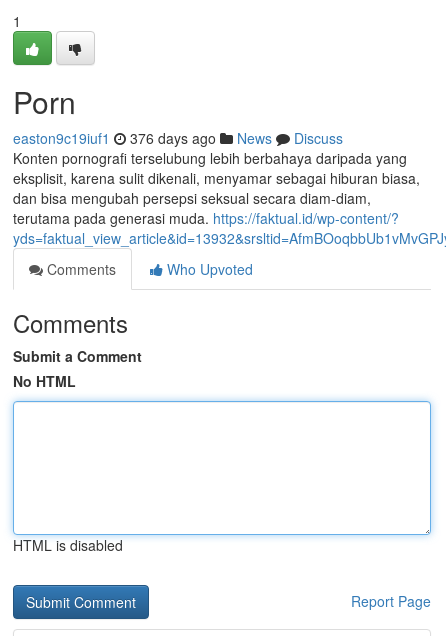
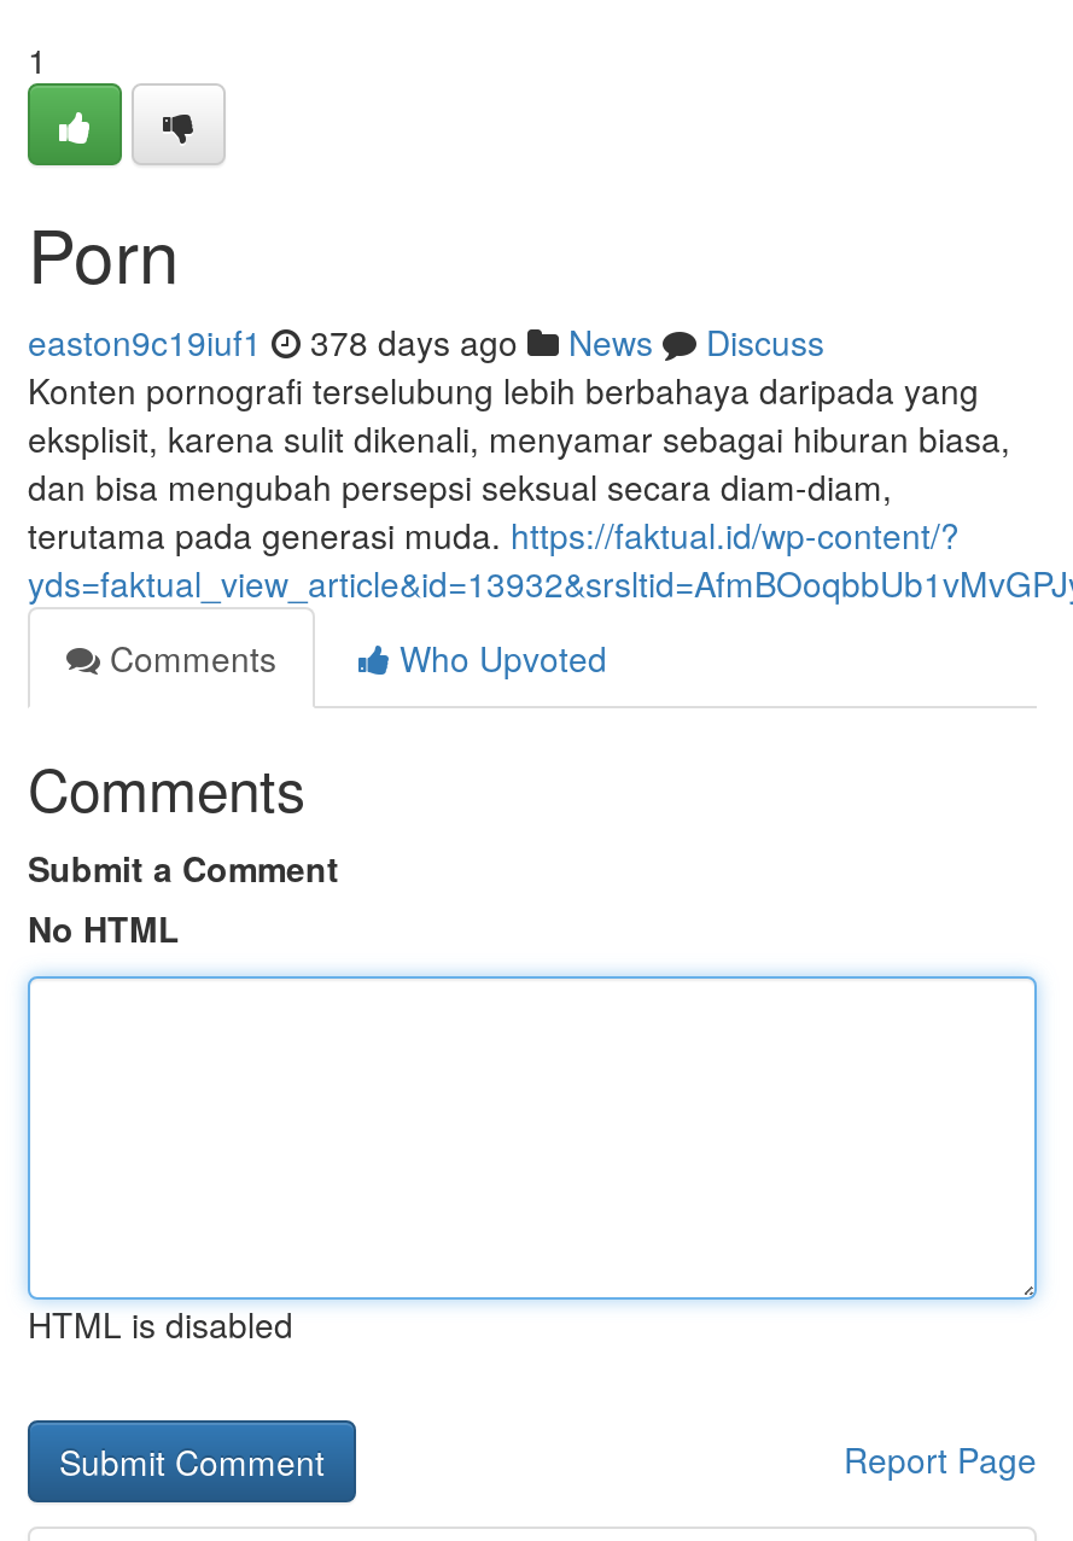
- easton9c19iuf1 376 days ago News Discuss
+ easton9c19iuf1 378 days ago News Discuss
